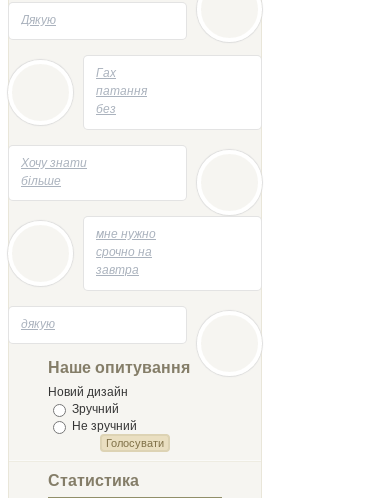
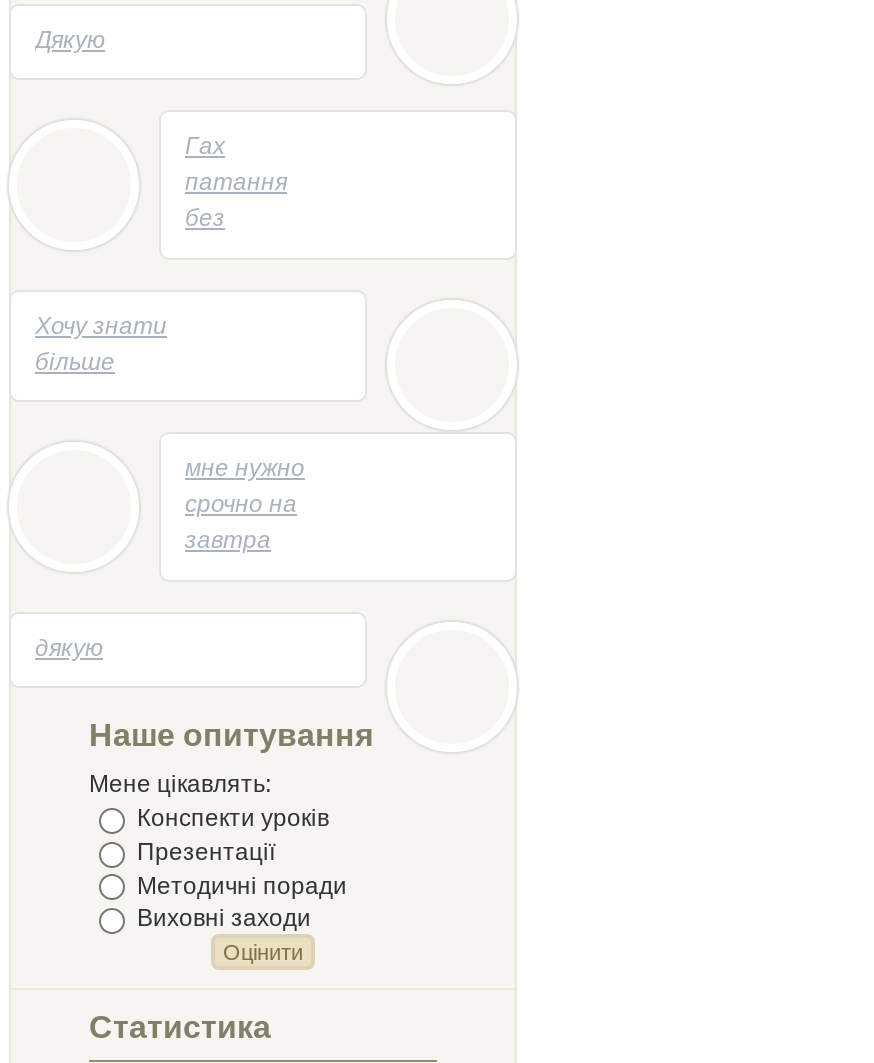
- Новий дизайн
- Зручний
- Не зручний
+ Мене цікавлять:
+ Конспекти уроків
+ Презентації
+ Методичні поради
+ Виховні заходи
